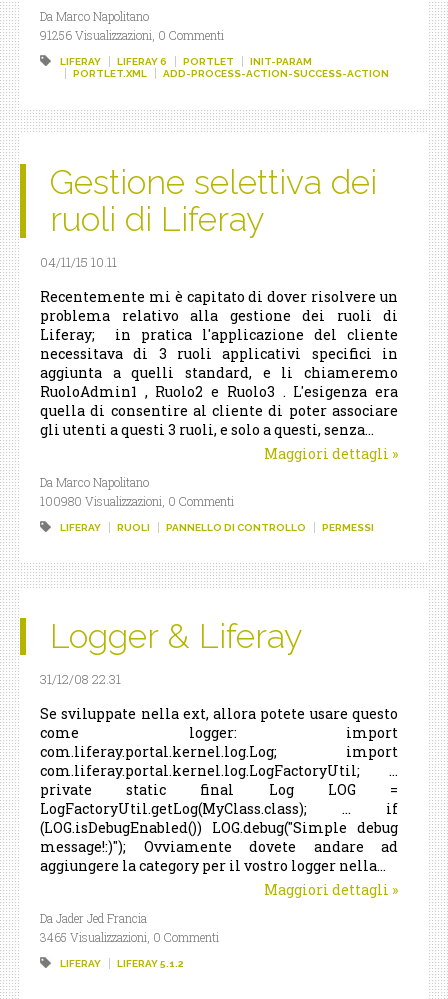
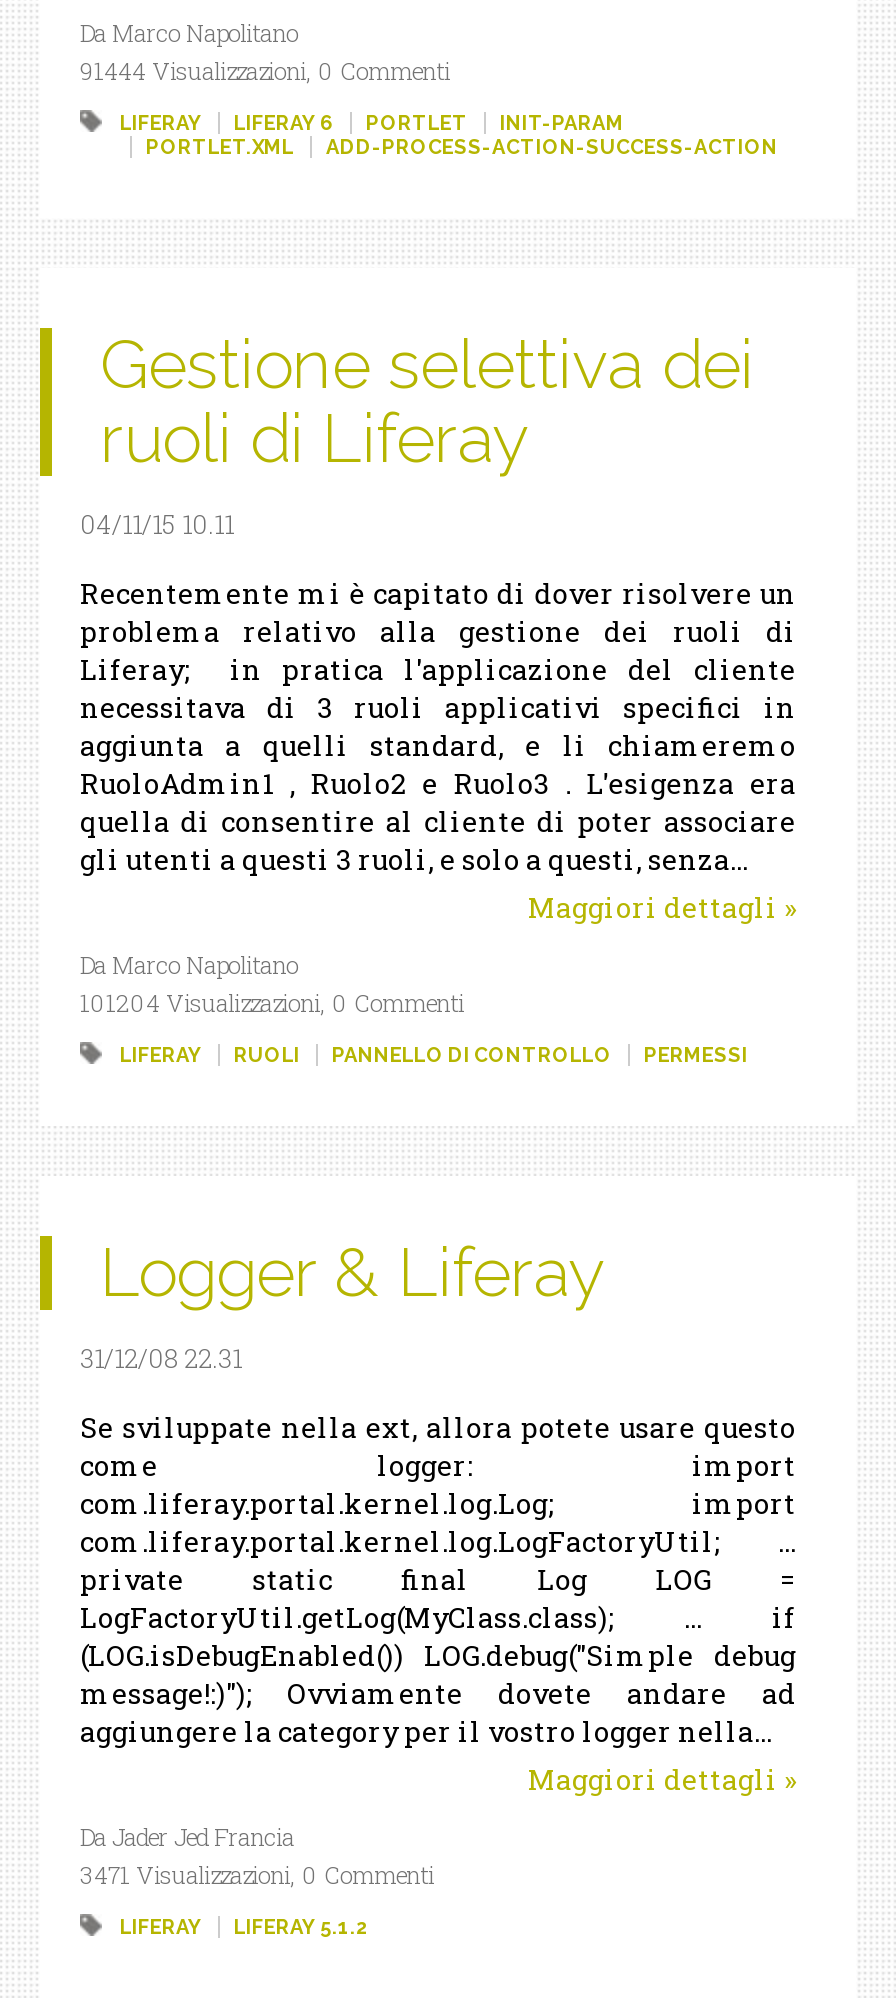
- 91256 Visualizzazioni, 0 Commenti
+ 91444 Visualizzazioni, 0 Commenti

- 100980 Visualizzazioni, 0 Commenti
+ 101204 Visualizzazioni, 0 Commenti

- 3465 Visualizzazioni, 0 Commenti
+ 3471 Visualizzazioni, 0 Commenti
